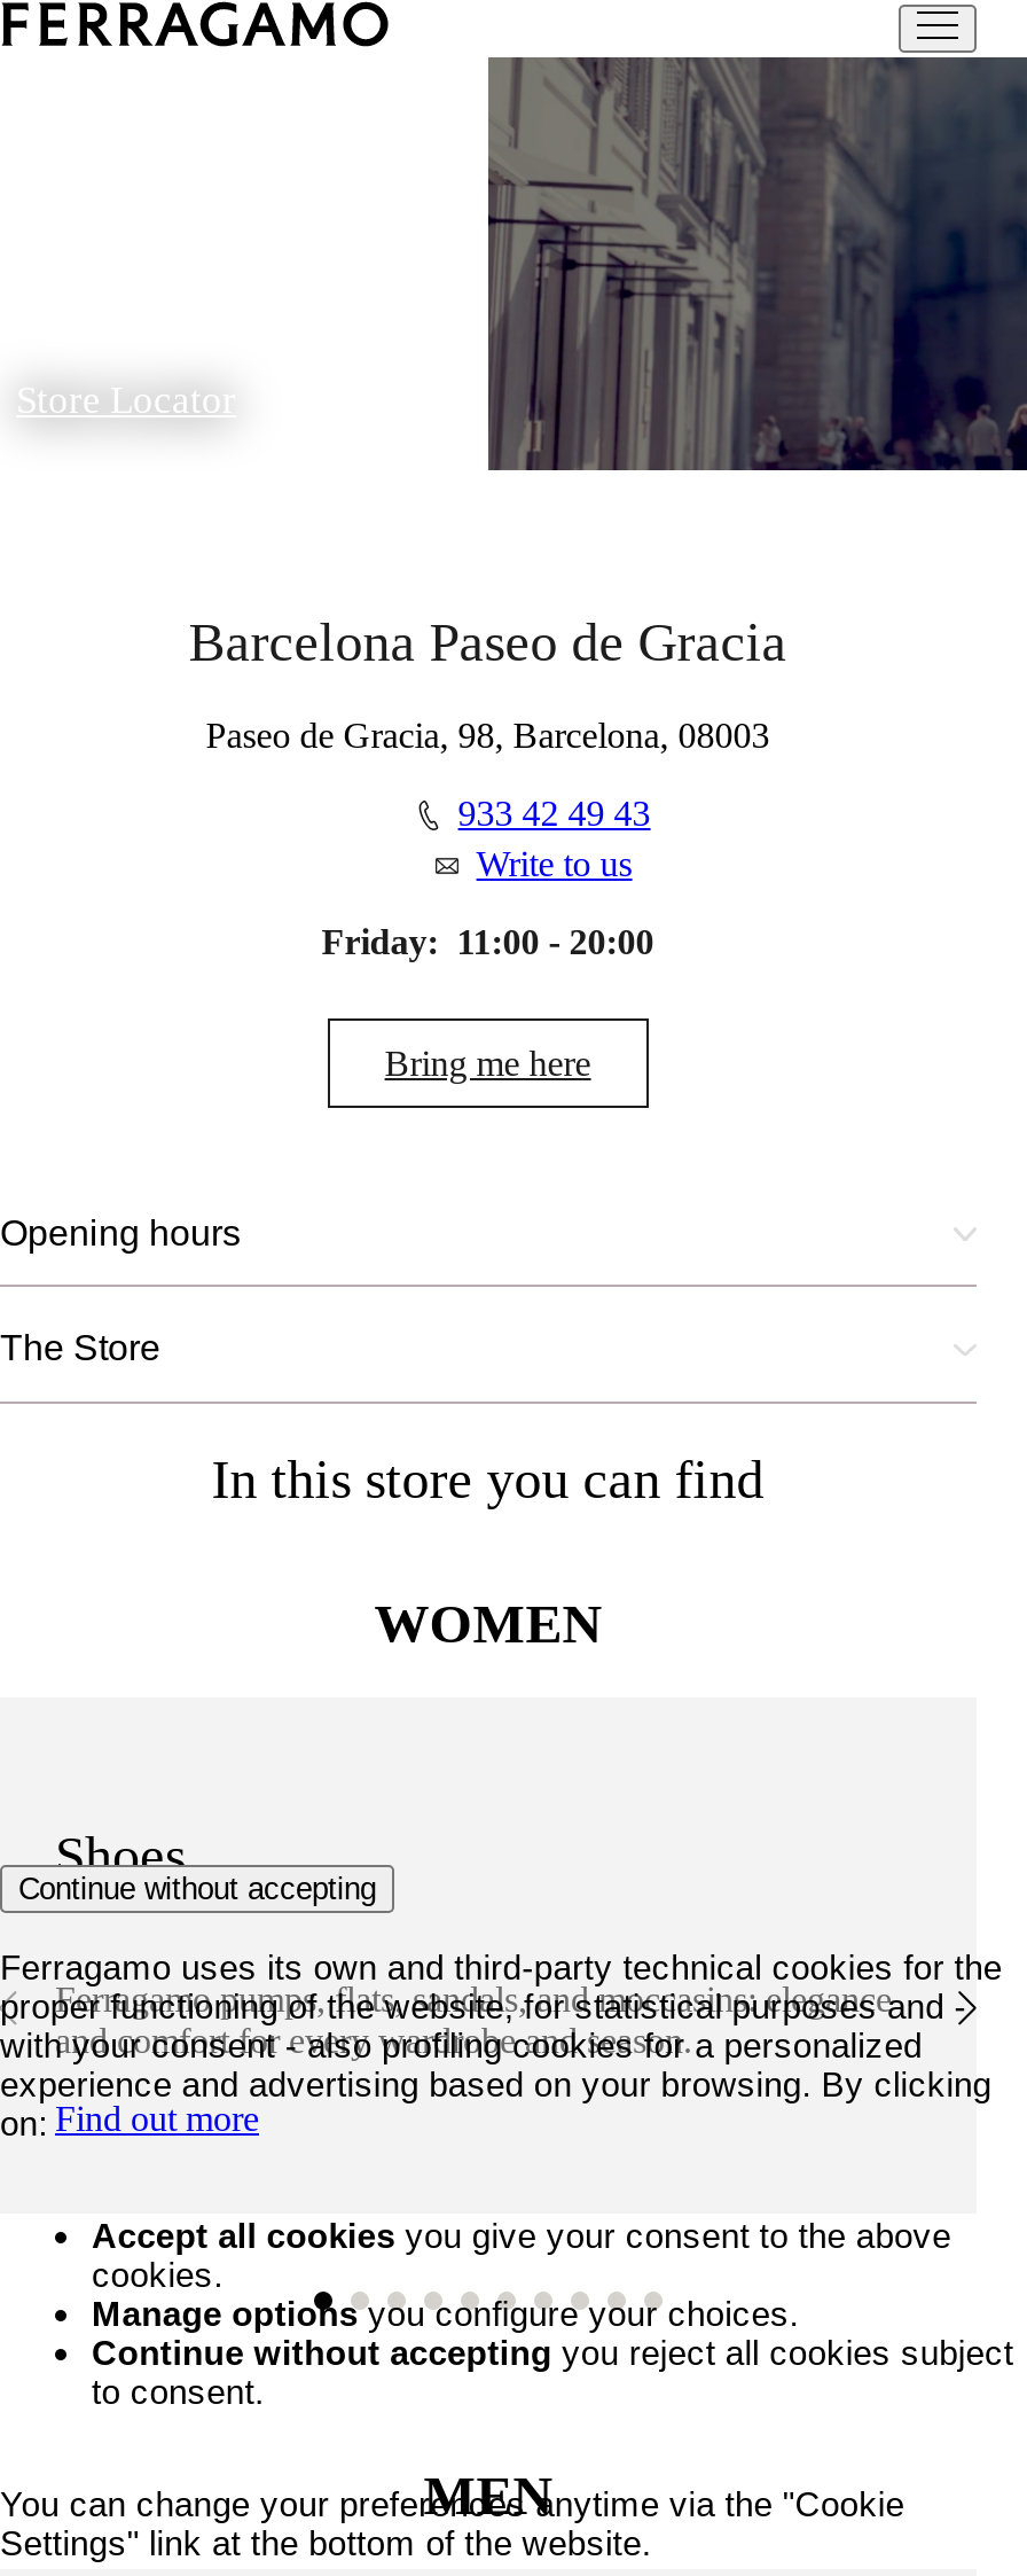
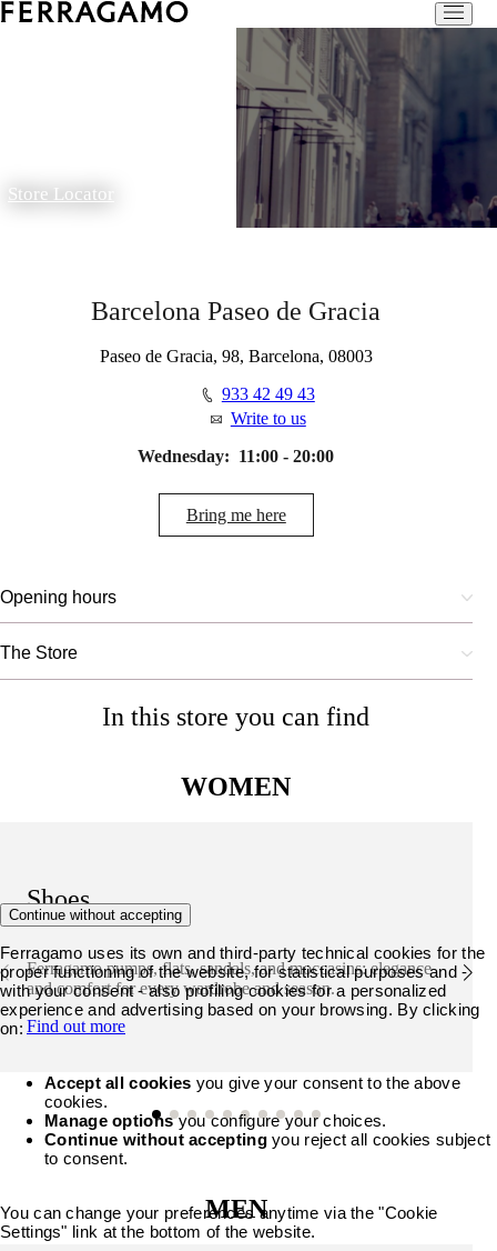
- Friday: 11:00 - 20:00
+ Wednesday: 11:00 - 20:00
